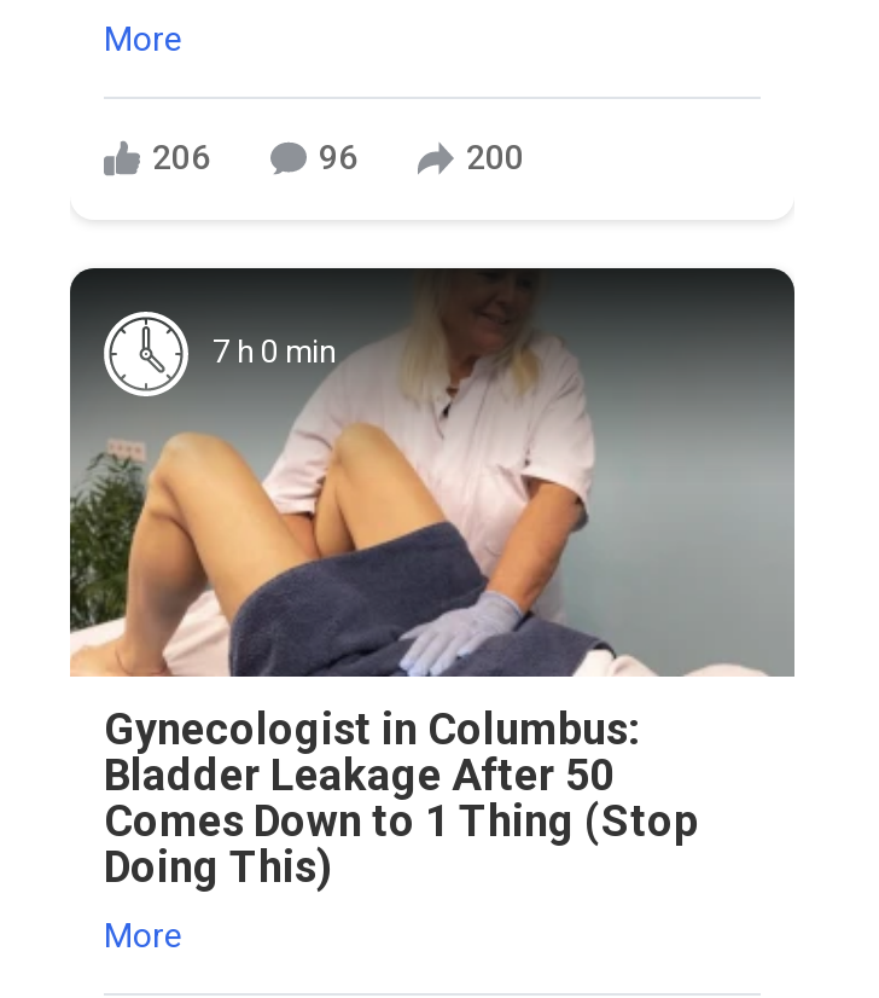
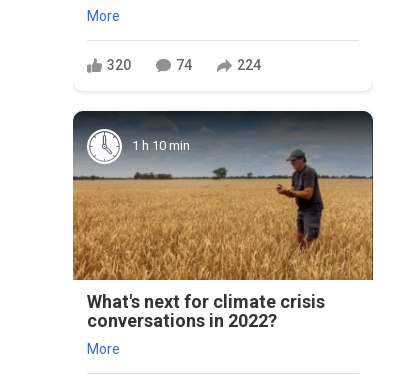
- 206
- 96
- 200
+ 320
+ 74
+ 224

- [image]
- 7 h 0 min
+ [image]
+ 1 h 10 min

- Gynecologist in Columbus:
- Bladder Leakage After 50
- Comes Down to 1 Thing (Stop
- Doing This)
+ What's next for climate crisis
+ conversations in 2022?
